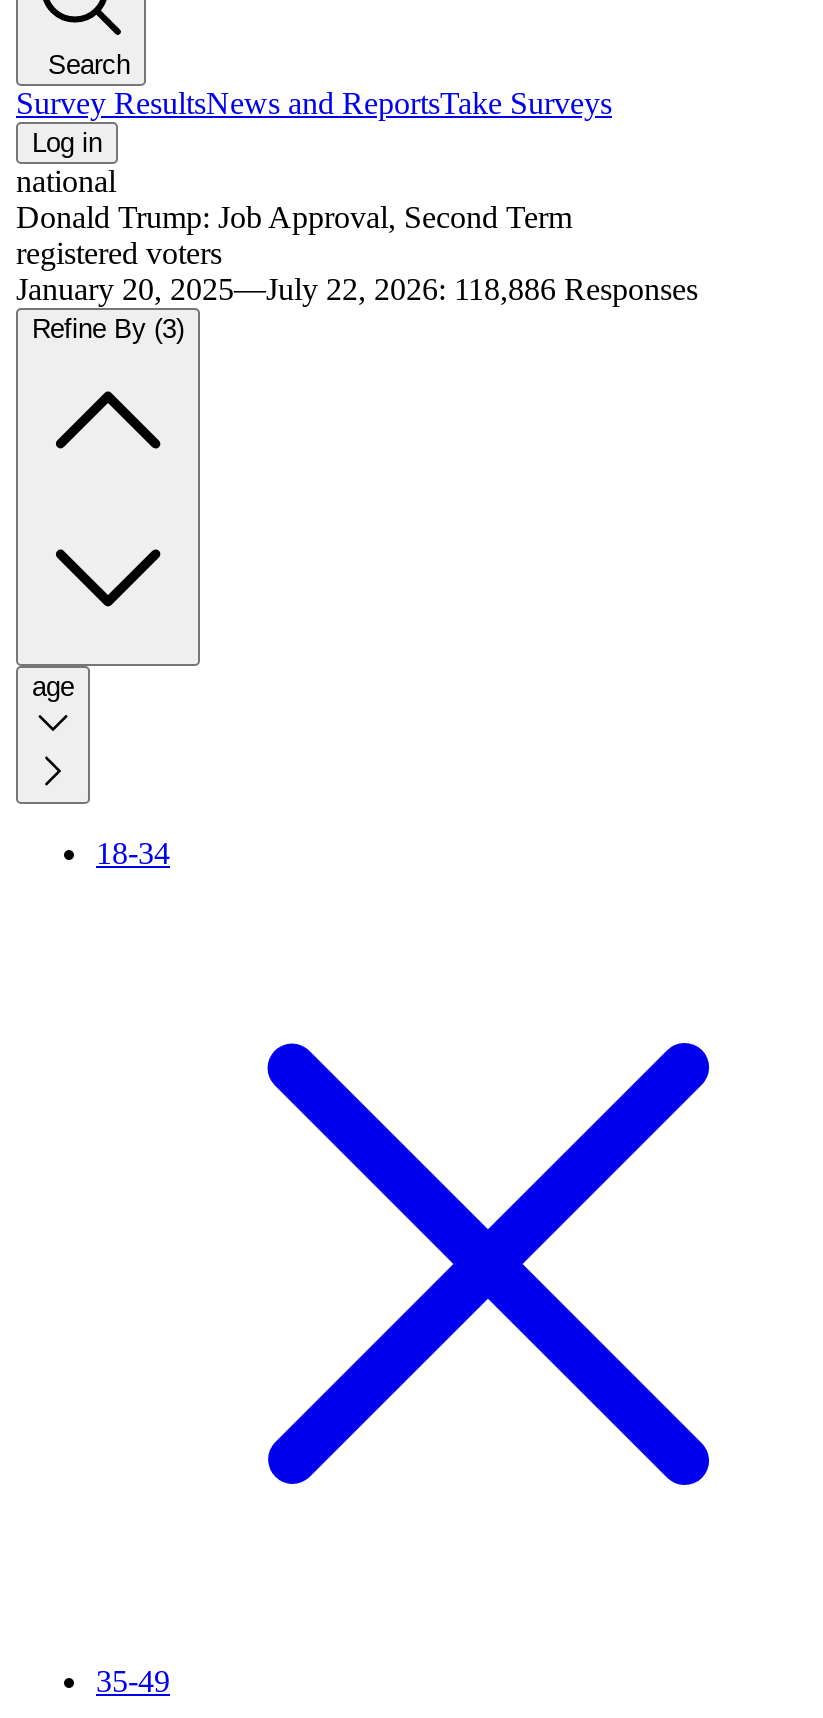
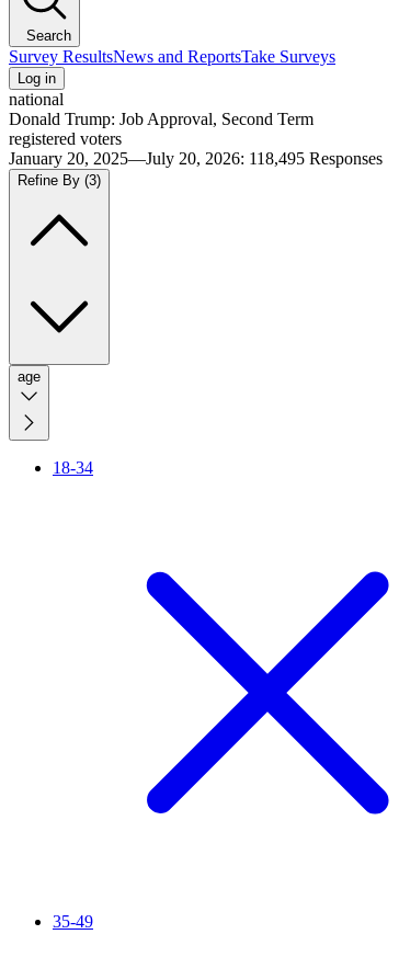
- January 20, 2025—July 22, 2026: 118,886 Responses
+ January 20, 2025—July 20, 2026: 118,495 Responses
